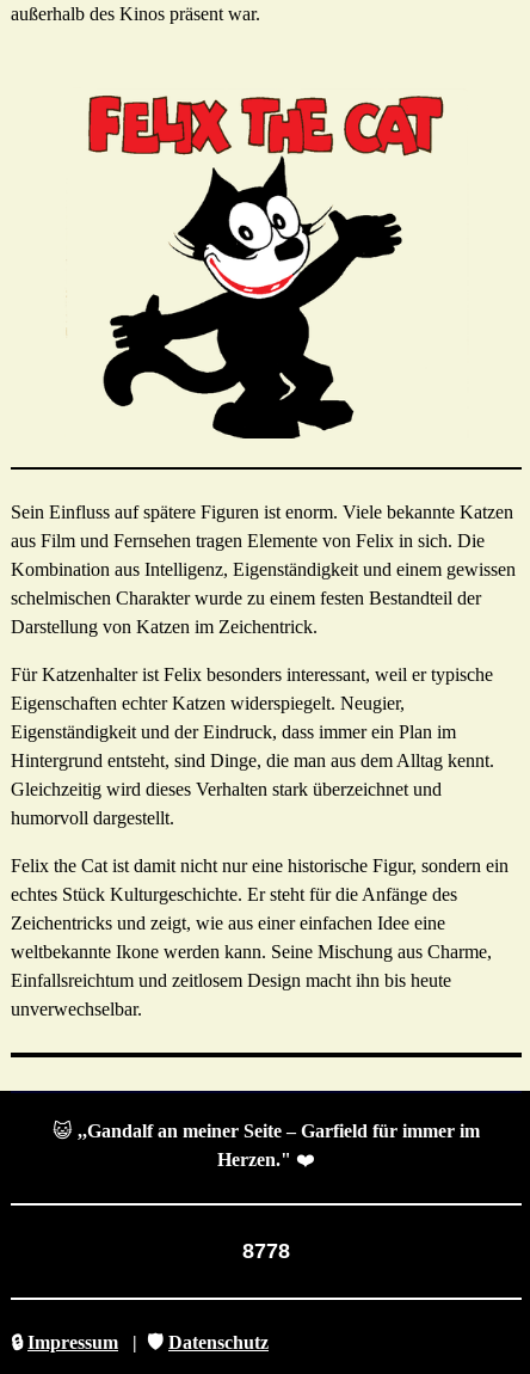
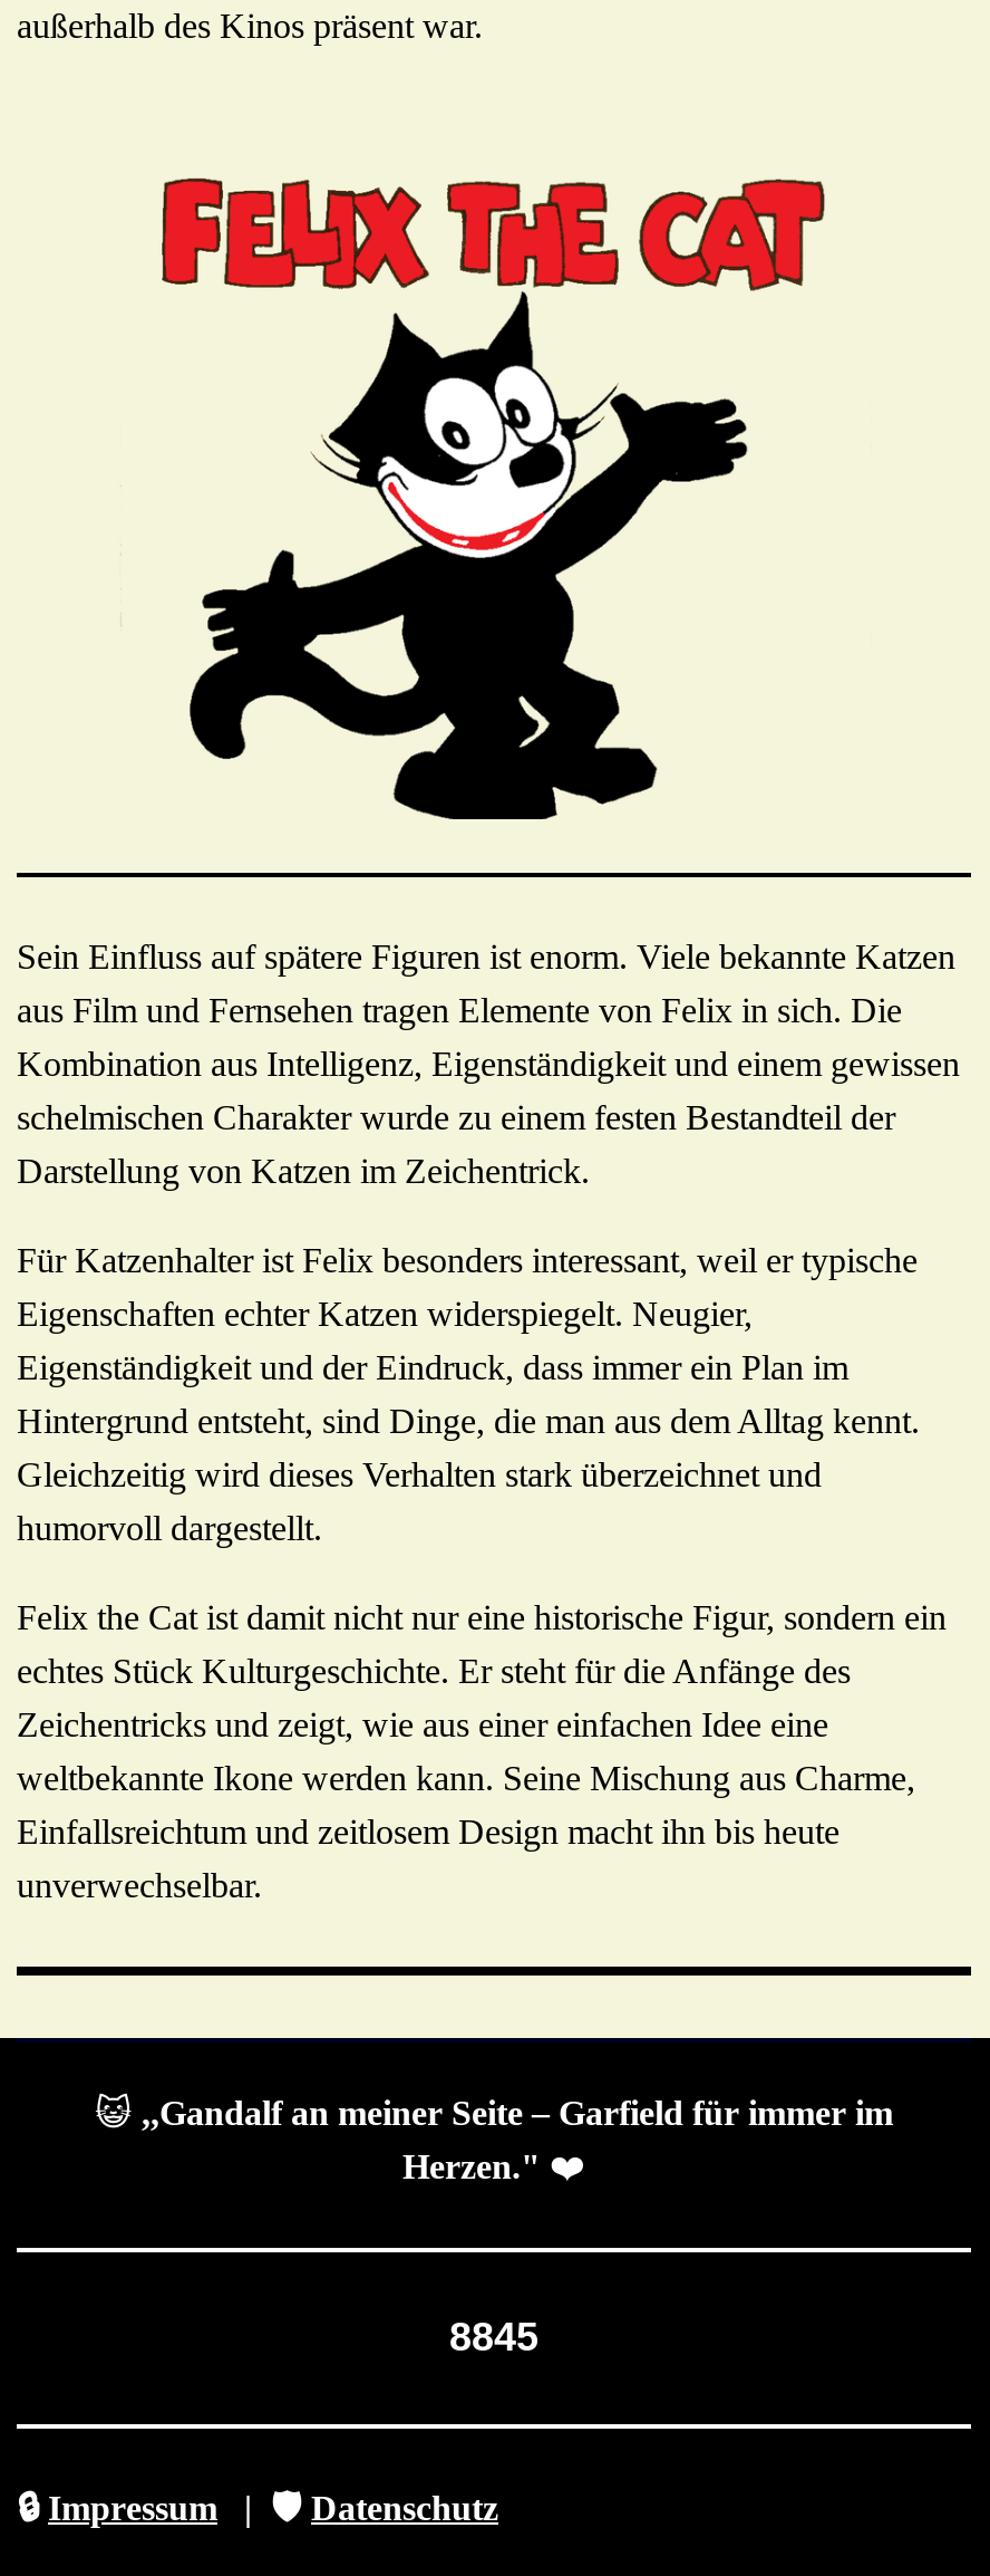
- 8778
+ 8845
